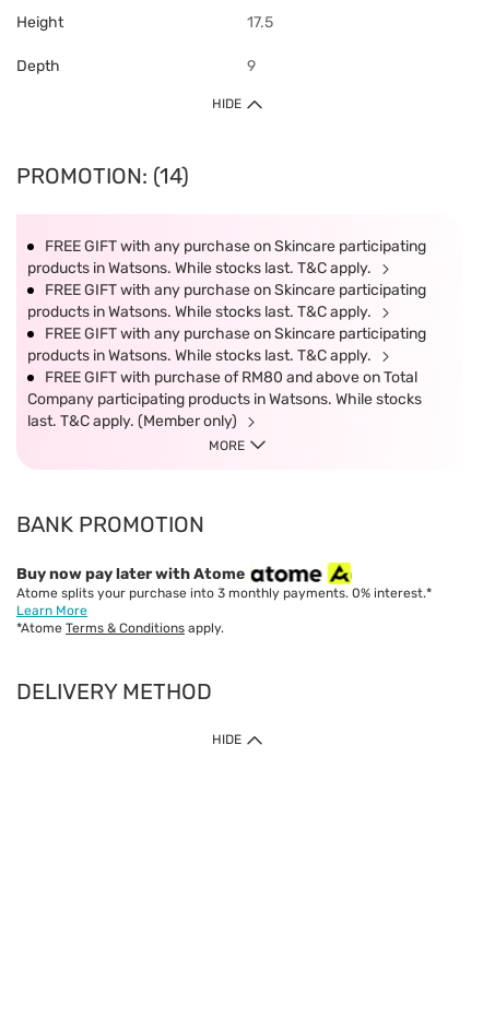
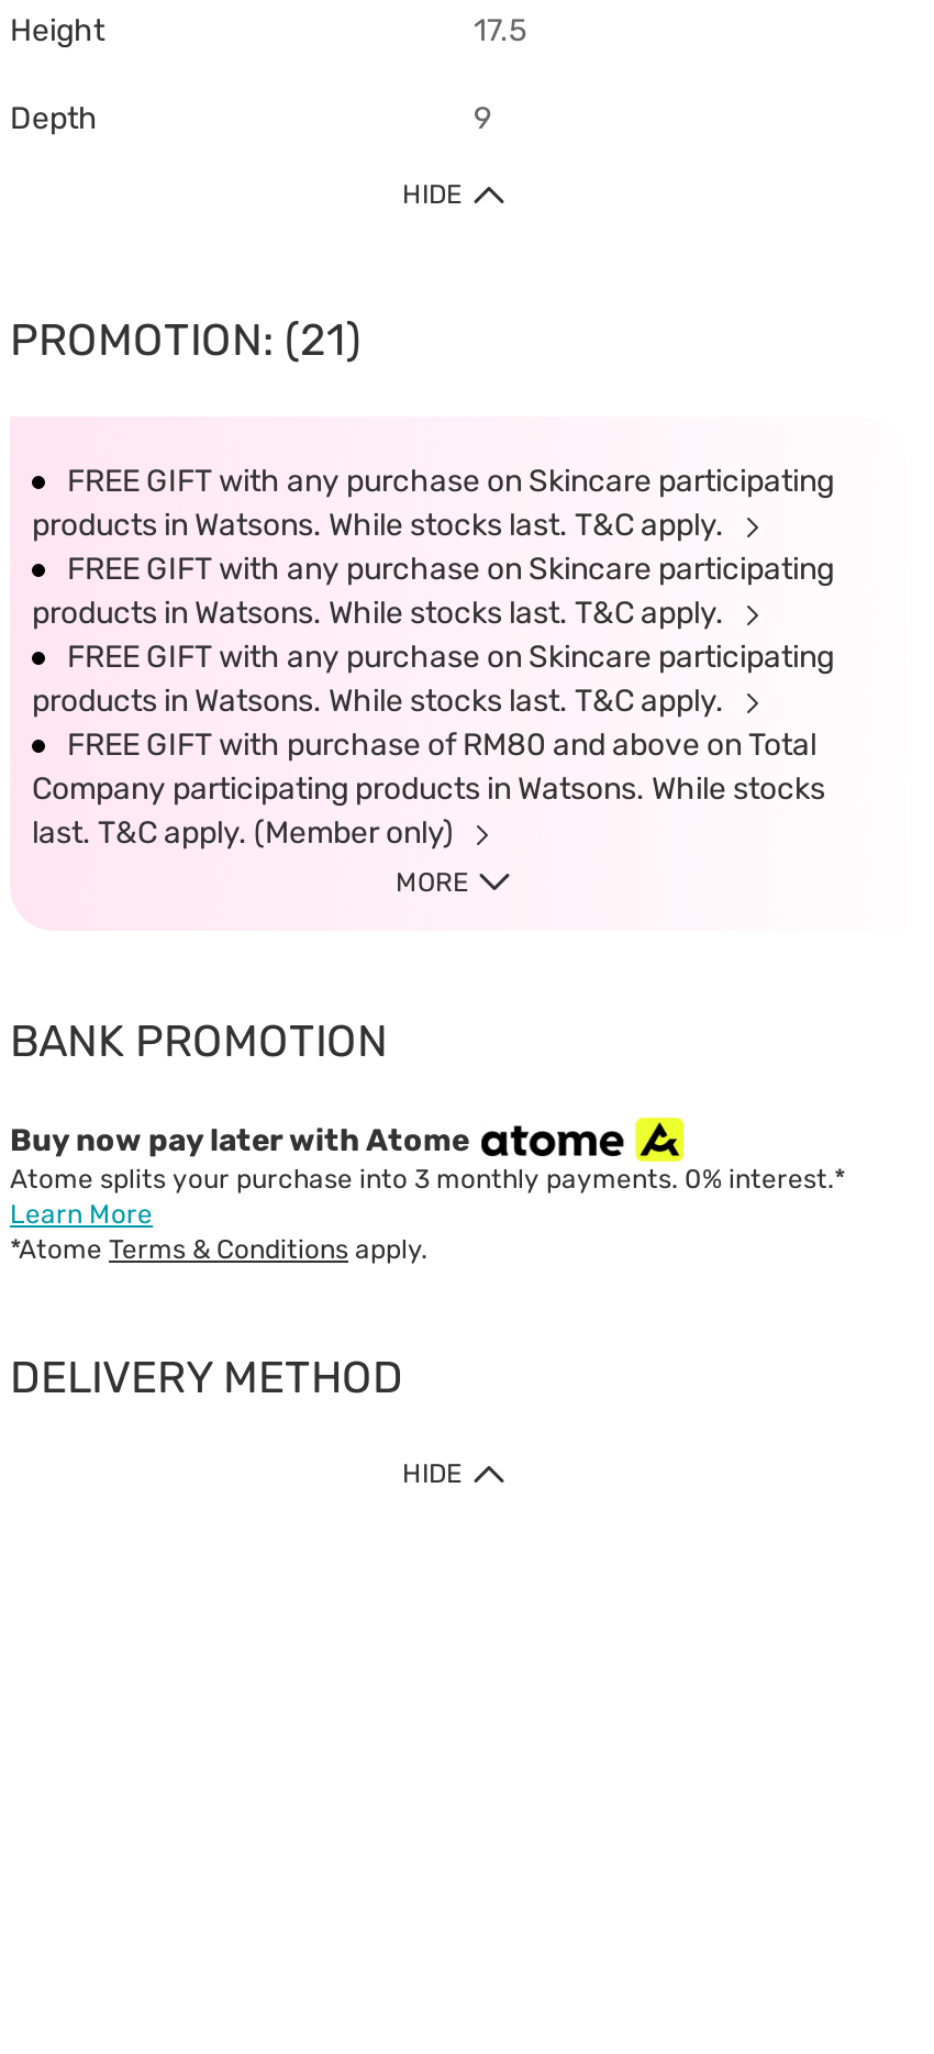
- PROMOTION: (14)
+ PROMOTION: (21)
